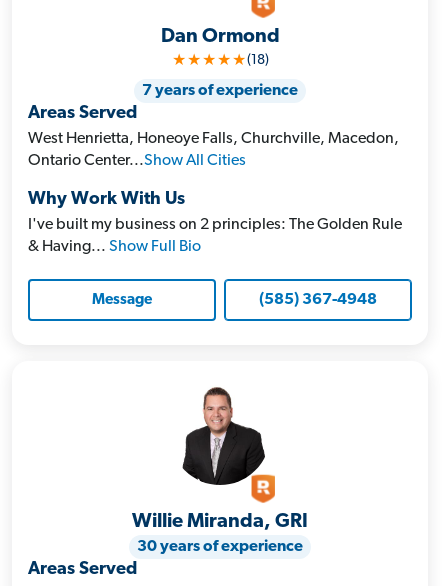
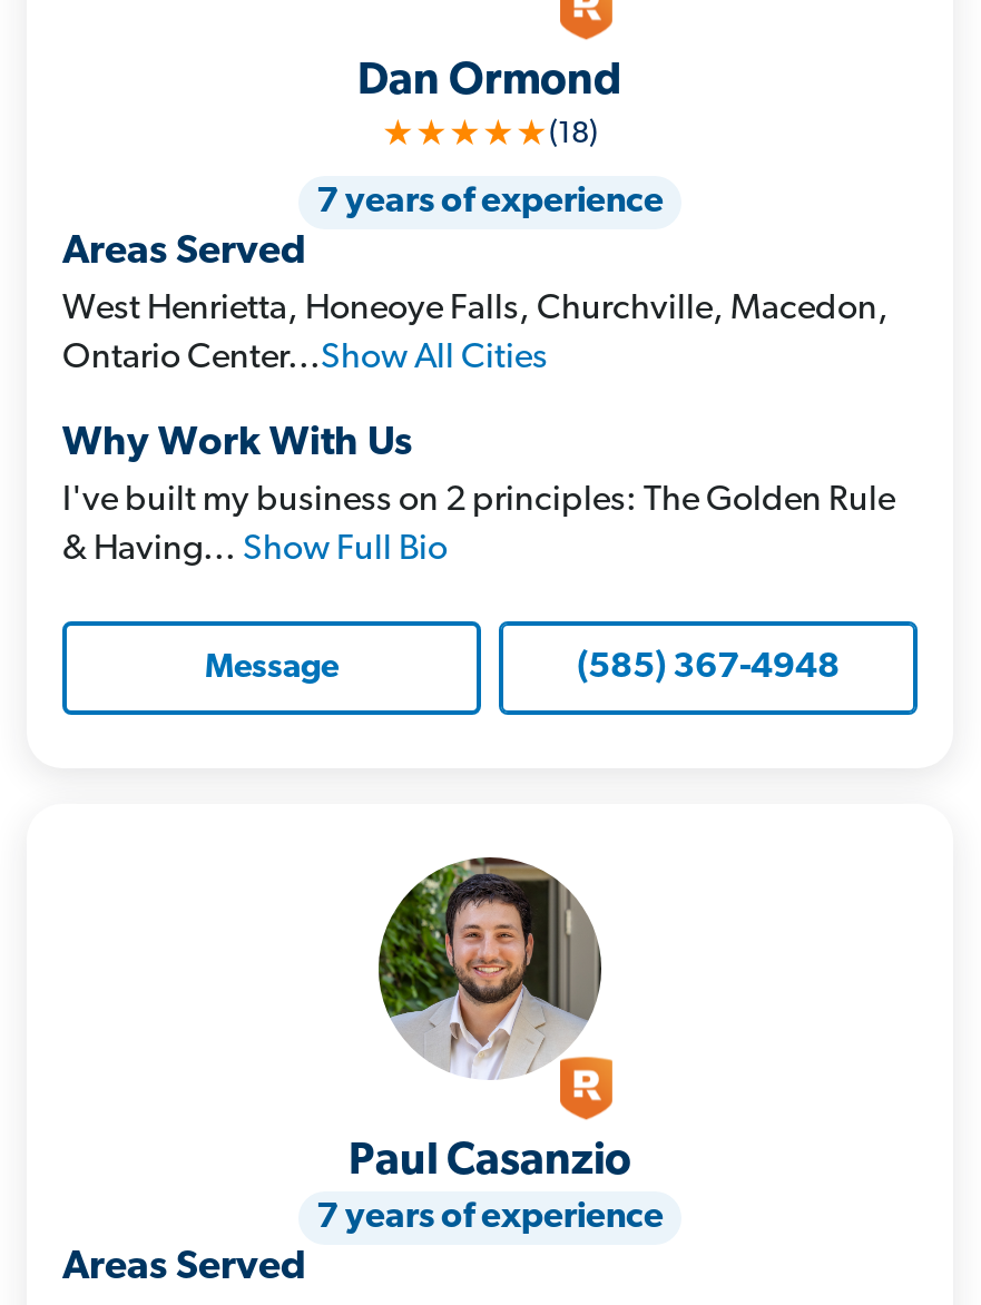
- [image]
- Willie Miranda, GRI
- 30 years of experience
+ [image]
+ Paul Casanzio
+ 7 years of experience
